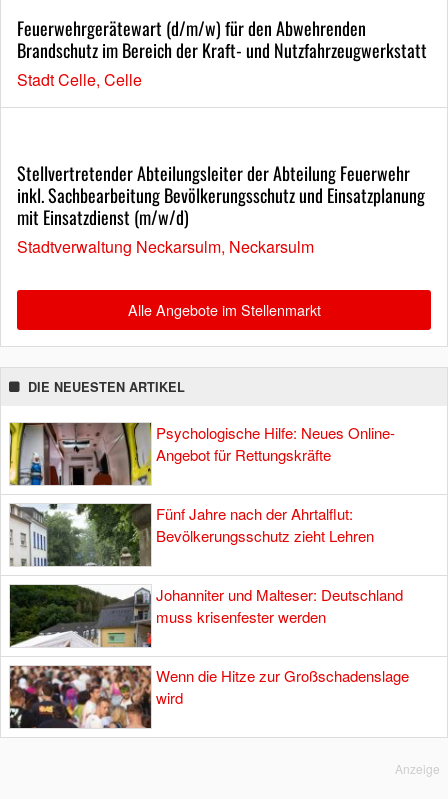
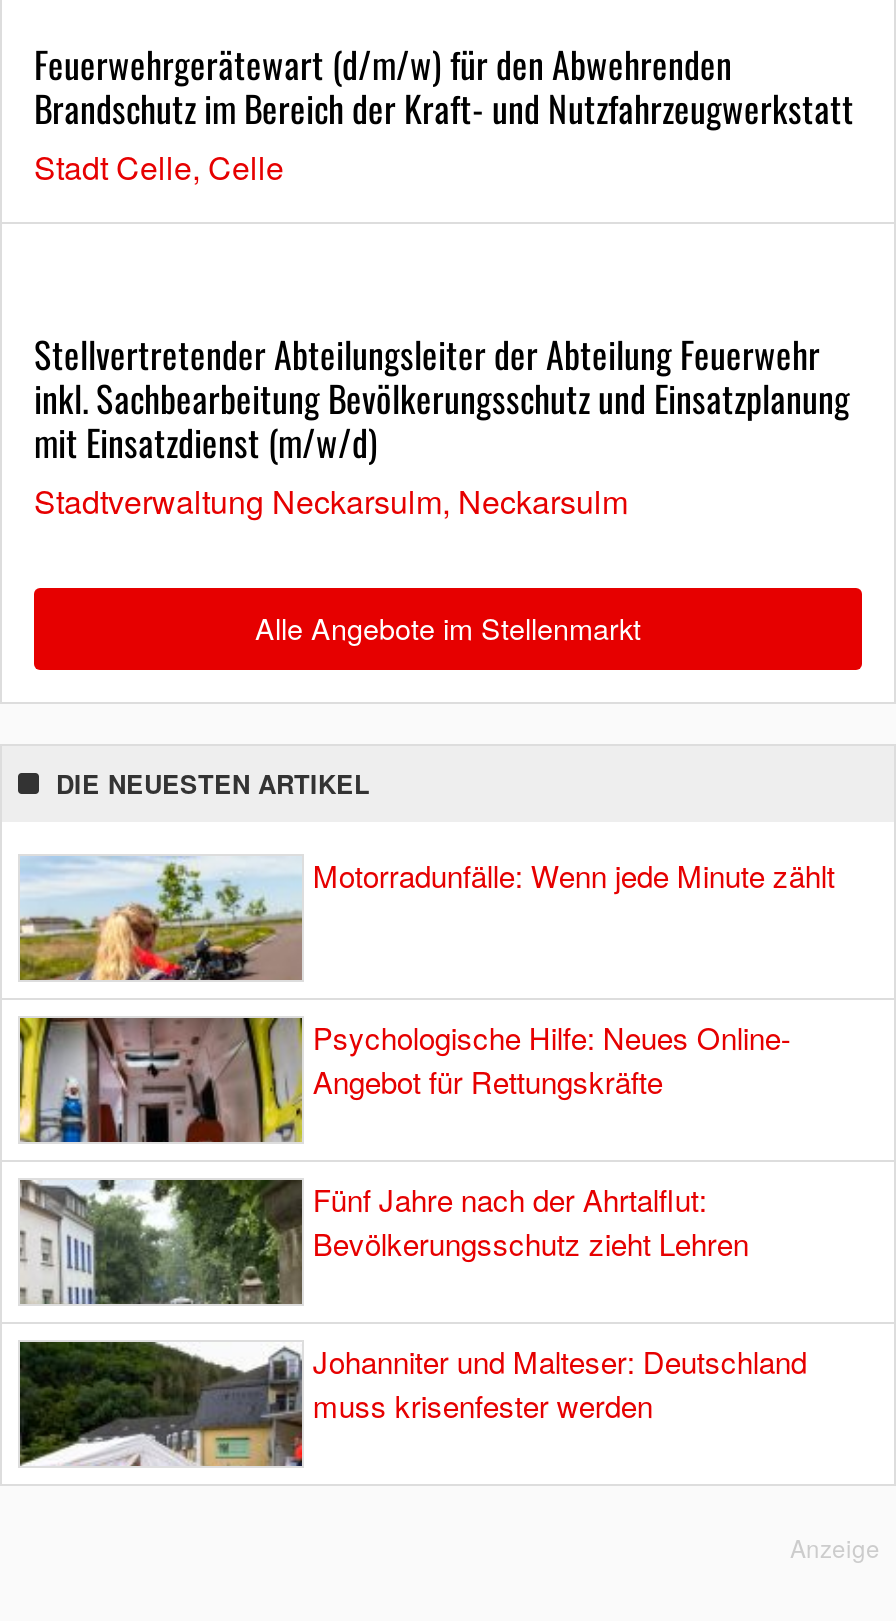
+ [image]
+ Motorradunfälle: Wenn jede Minute zählt

moved down: [image] | Psychologische Hilfe: Neues Online- | Angebot für Rettungskräfte | Fünf Jahre nach der Ahrtalflut: | Bevölkerungsschutz zieht Lehren | Johanniter und Malteser: Deutschland | muss krisenfester werden

- [image]
- Wenn die Hitze zur Großschadenslage
- wird
